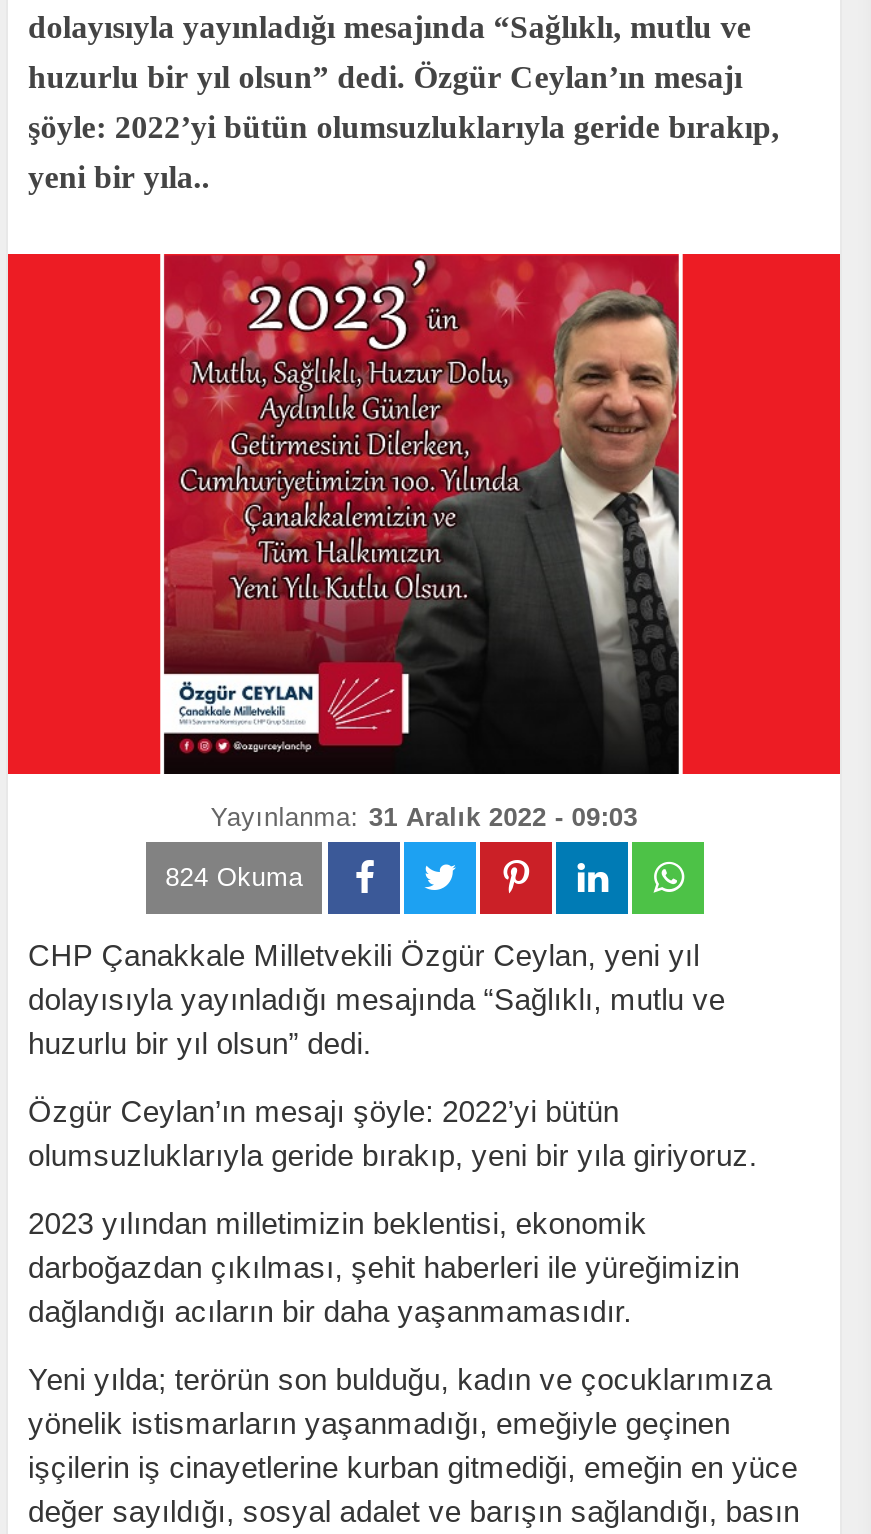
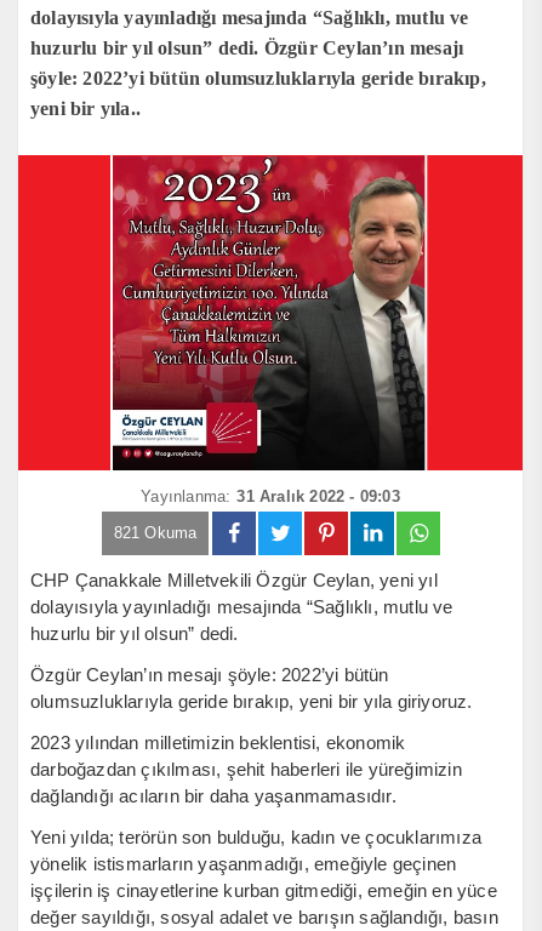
- 824 Okuma
+ 821 Okuma
